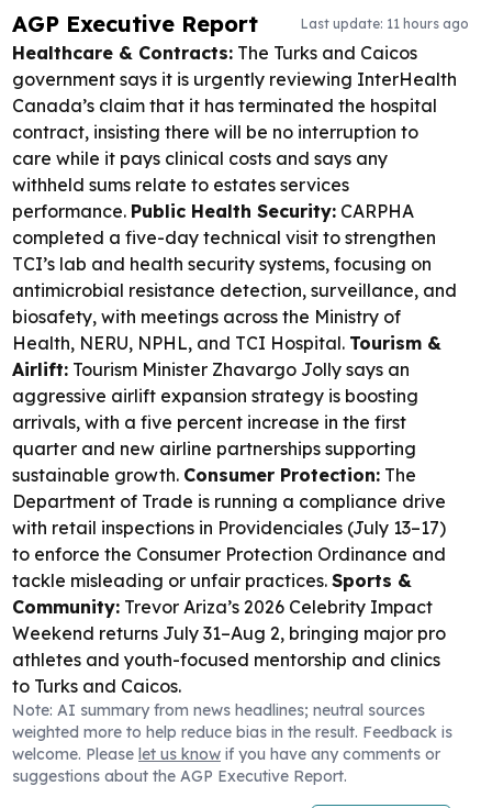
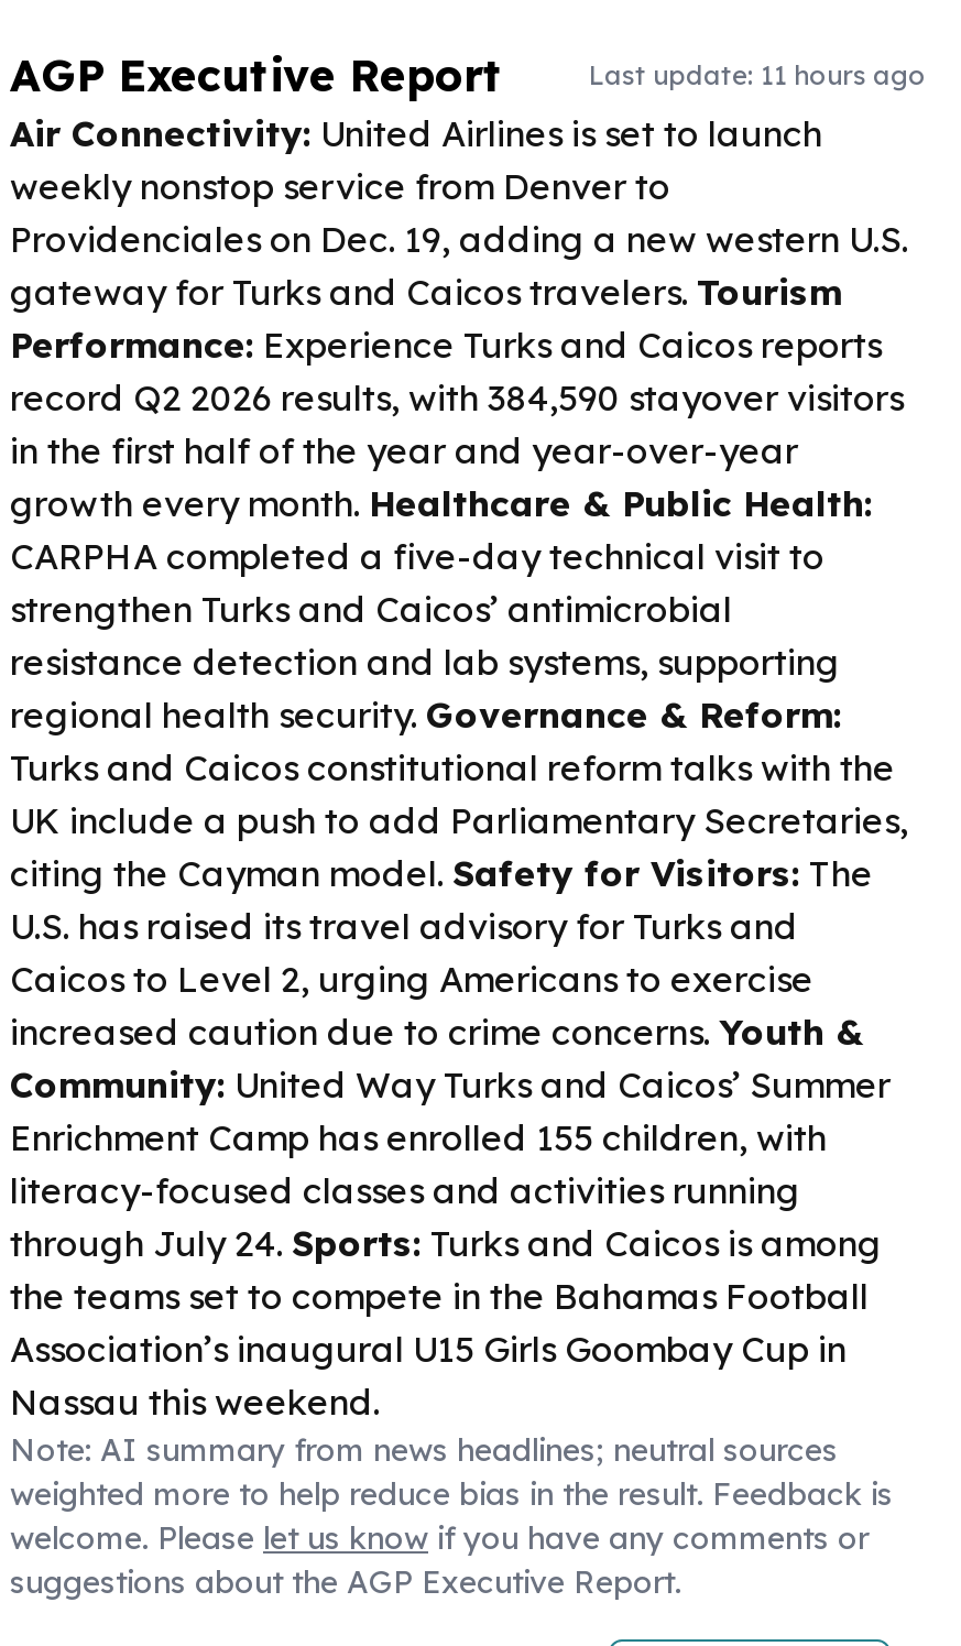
- Healthcare & Contracts: The Turks and Caicos
- government says it is urgently reviewing InterHealth
- Canada’s claim that it has terminated the hospital
- contract, insisting there will be no interruption to
- care while it pays clinical costs and says any
- withheld sums relate to estates services
- performance. Public Health Security: CARPHA
- completed a five-day technical visit to strengthen
- TCI’s lab and health security systems, focusing on
- antimicrobial resistance detection, surveillance, and
- biosafety, with meetings across the Ministry of
- Health, NERU, NPHL, and TCI Hospital. Tourism &
- Airlift: Tourism Minister Zhavargo Jolly says an
- aggressive airlift expansion strategy is boosting
- arrivals, with a five percent increase in the first
- quarter and new airline partnerships supporting
- sustainable growth. Consumer Protection: The
- Department of Trade is running a compliance drive
- with retail inspections in Providenciales (July 13–17)
- to enforce the Consumer Protection Ordinance and
- tackle misleading or unfair practices. Sports &
- Community: Trevor Ariza’s 2026 Celebrity Impact
- Weekend returns July 31–Aug 2, bringing major pro
- athletes and youth-focused mentorship and clinics
- to Turks and Caicos.
+ Air Connectivity: United Airlines is set to launch
+ weekly nonstop service from Denver to
+ Providenciales on Dec. 19, adding a new western U.S.
+ gateway for Turks and Caicos travelers. Tourism
+ Performance: Experience Turks and Caicos reports
+ record Q2 2026 results, with 384,590 stayover visitors
+ in the first half of the year and year-over-year
+ growth every month. Healthcare & Public Health:
+ CARPHA completed a five-day technical visit to
+ strengthen Turks and Caicos’ antimicrobial
+ resistance detection and lab systems, supporting
+ regional health security. Governance & Reform:
+ Turks and Caicos constitutional reform talks with the
+ UK include a push to add Parliamentary Secretaries,
+ citing the Cayman model. Safety for Visitors: The
+ U.S. has raised its travel advisory for Turks and
+ Caicos to Level 2, urging Americans to exercise
+ increased caution due to crime concerns. Youth &
+ Community: United Way Turks and Caicos’ Summer
+ Enrichment Camp has enrolled 155 children, with
+ literacy-focused classes and activities running
+ through July 24. Sports: Turks and Caicos is among
+ the teams set to compete in the Bahamas Football
+ Association’s inaugural U15 Girls Goombay Cup in
+ Nassau this weekend.
